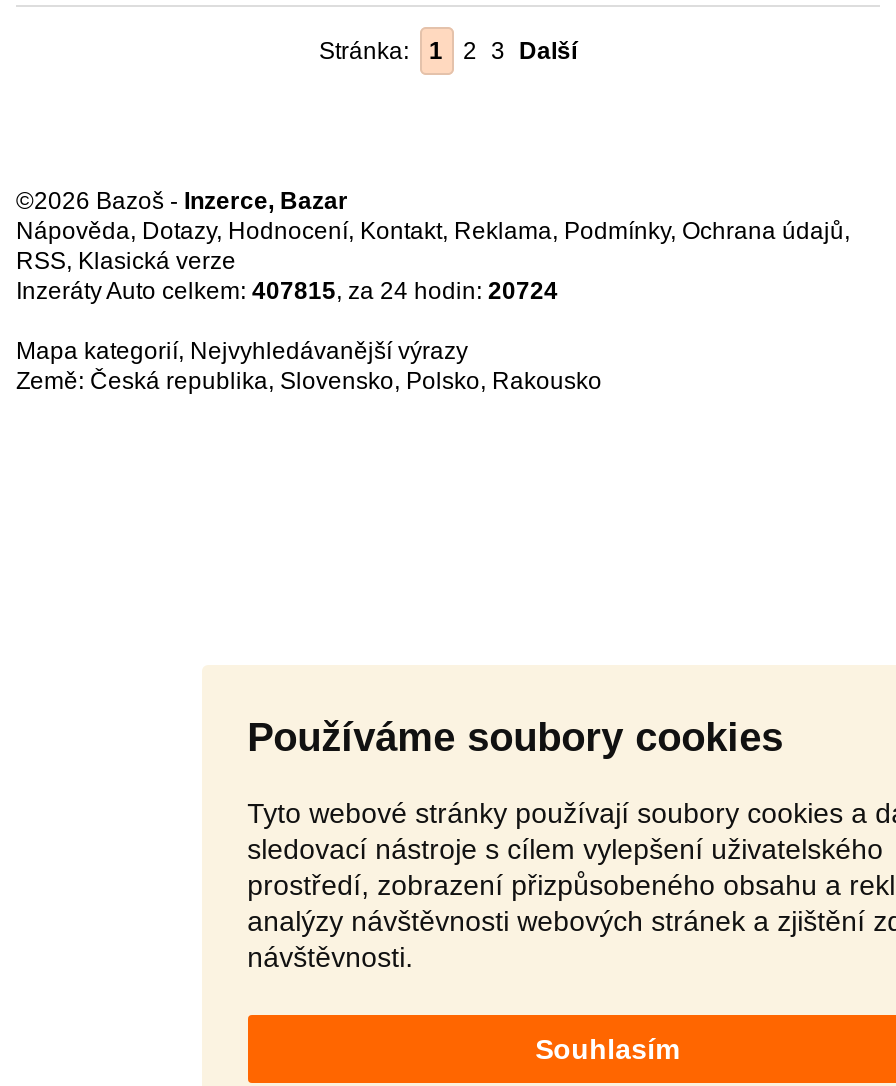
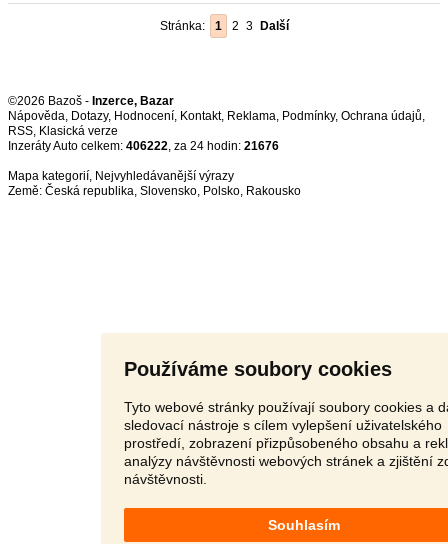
- Inzeráty Auto celkem: 407815, za 24 hodin: 20724
+ Inzeráty Auto celkem: 406222, za 24 hodin: 21676
